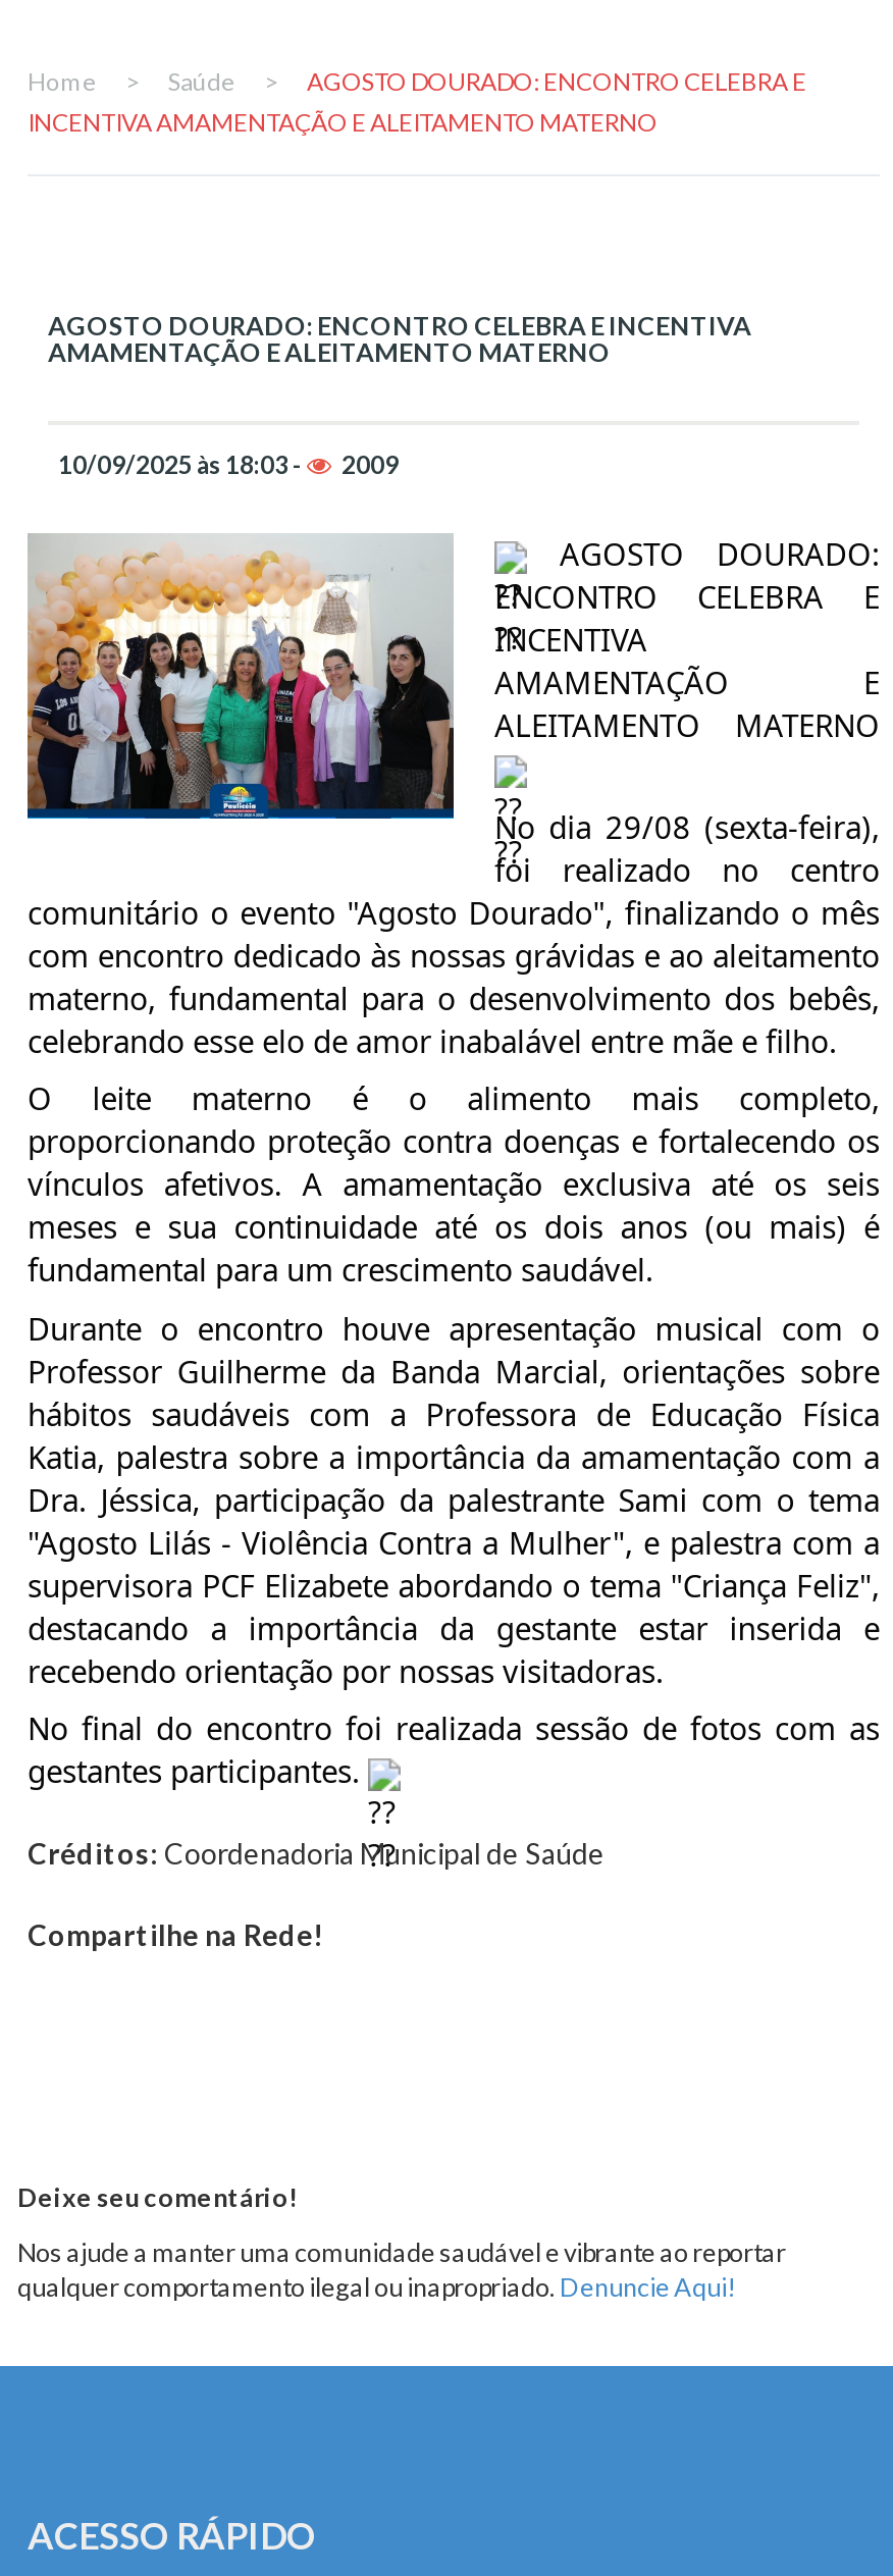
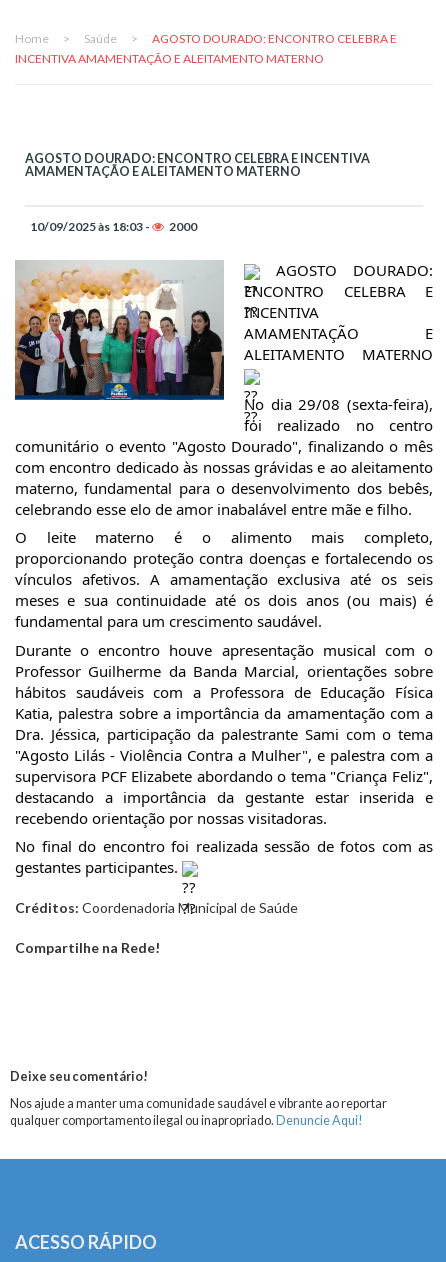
- 10/09/2025 às 18:03 - 2009
+ 10/09/2025 às 18:03 - 2000
